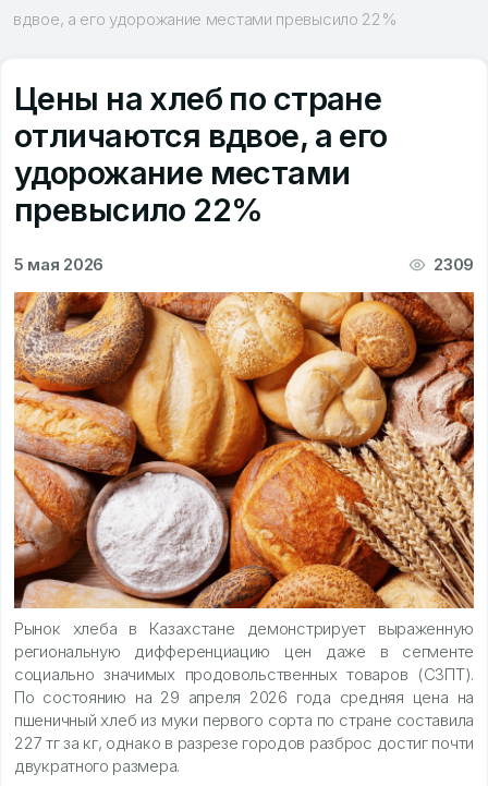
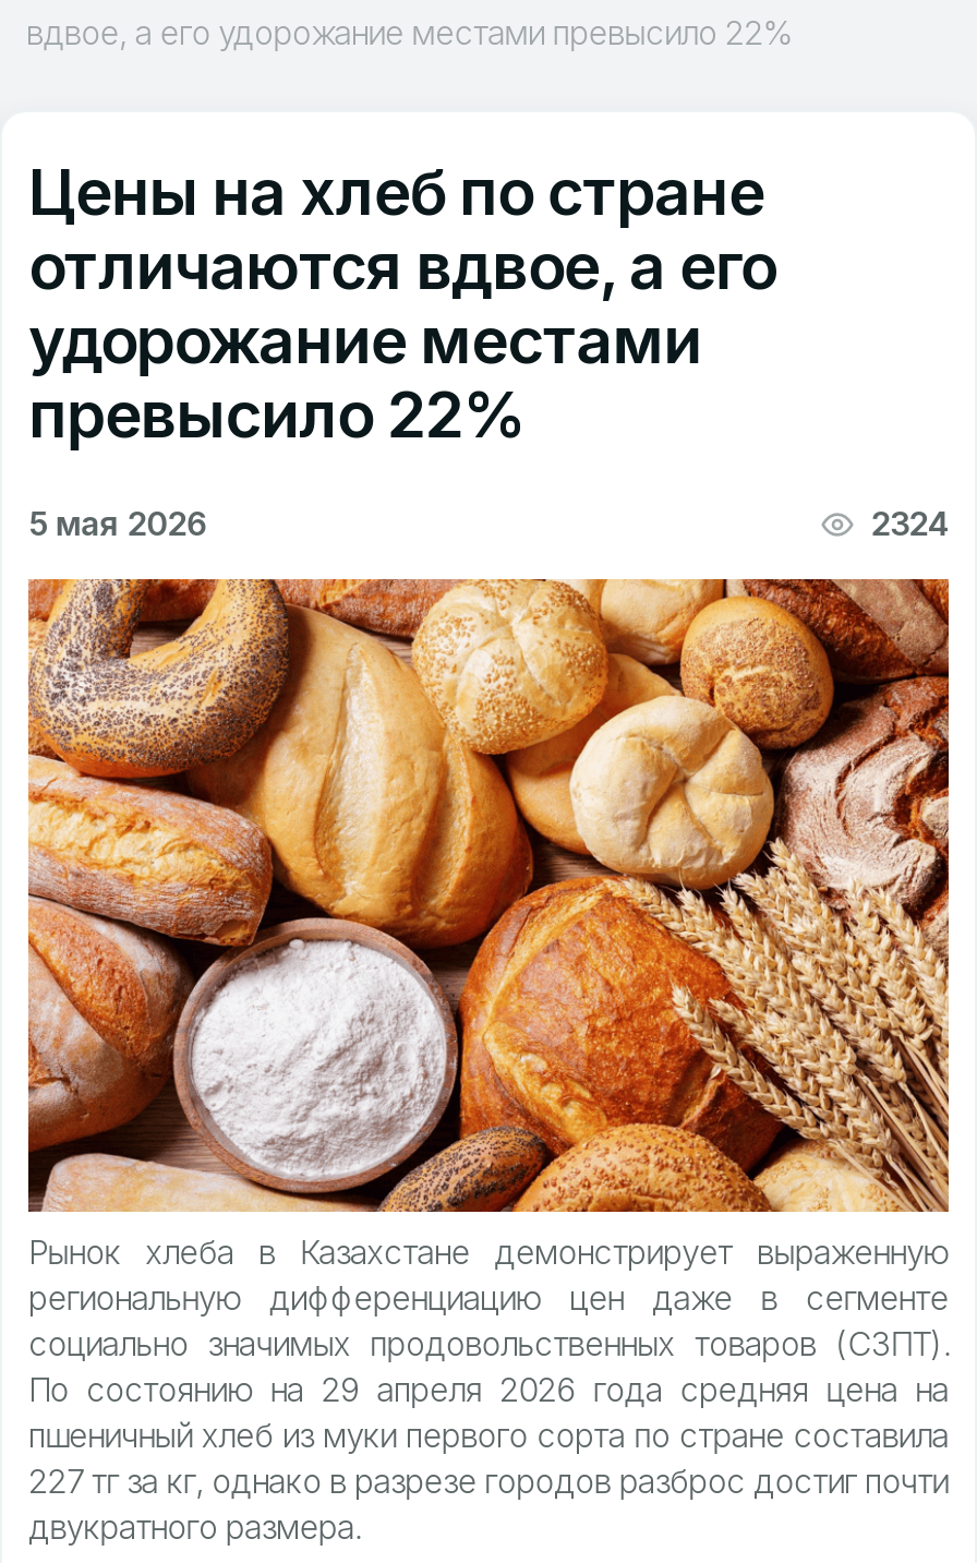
- 2309
+ 2324
